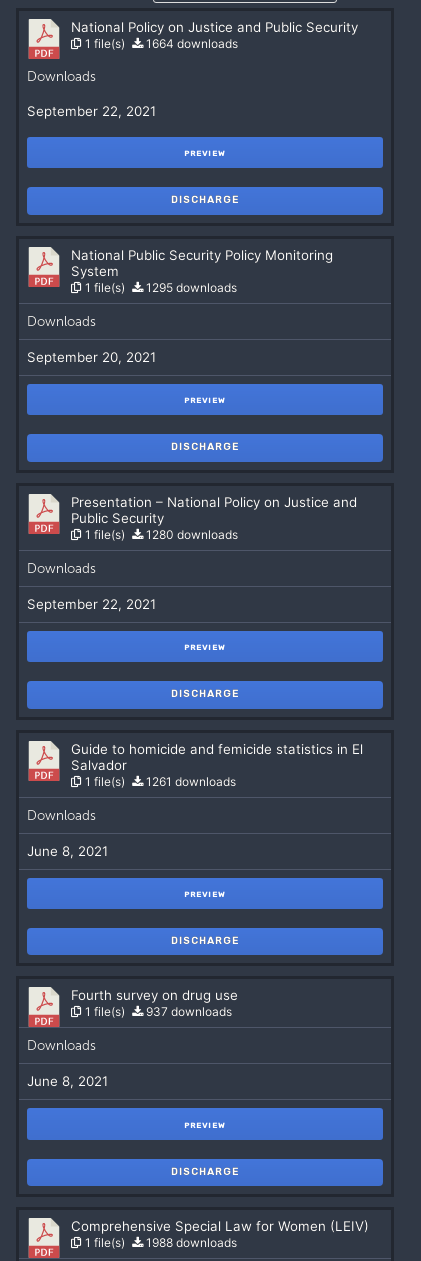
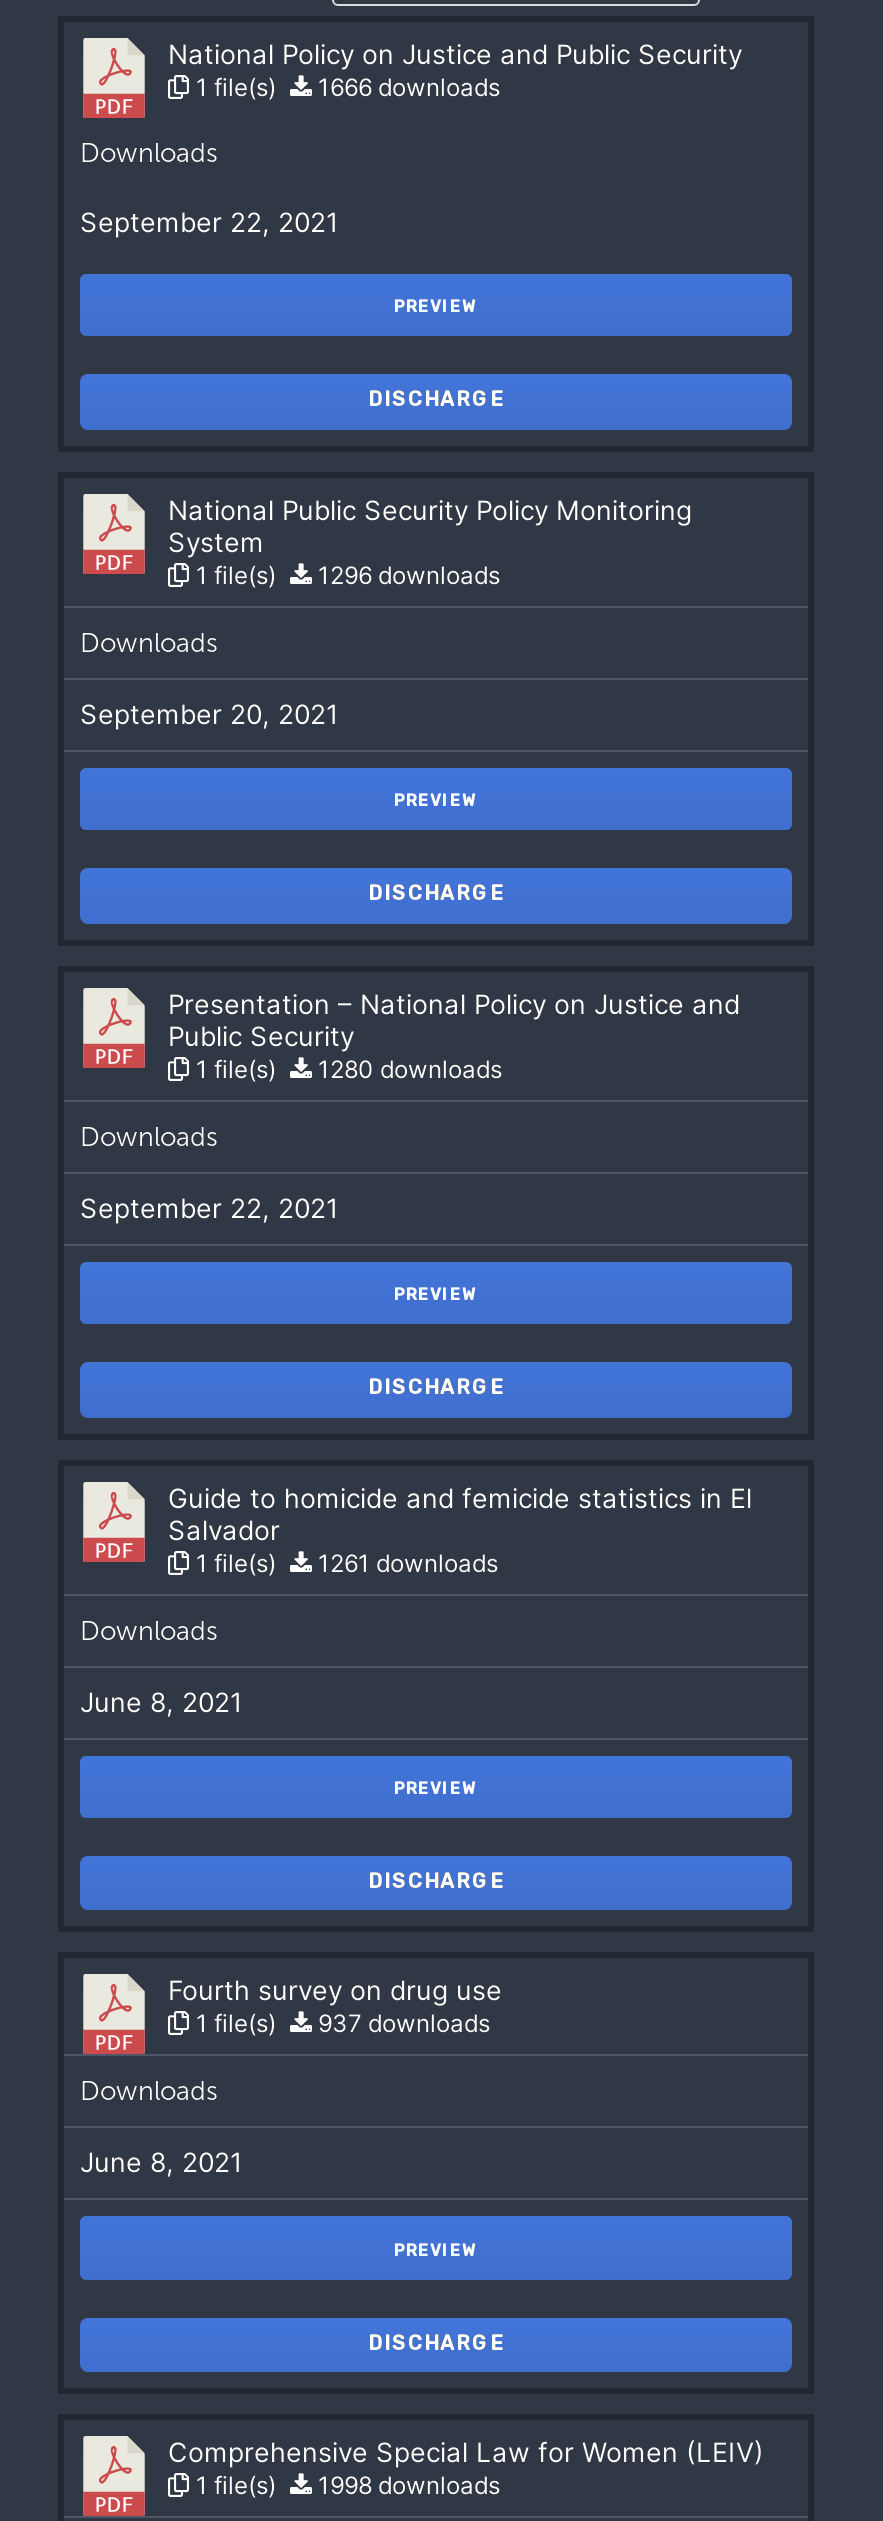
- 1 file(s) 1664 downloads
+ 1 file(s) 1666 downloads

- 1 file(s) 1295 downloads
+ 1 file(s) 1296 downloads

- 1 file(s) 1988 downloads
+ 1 file(s) 1998 downloads
